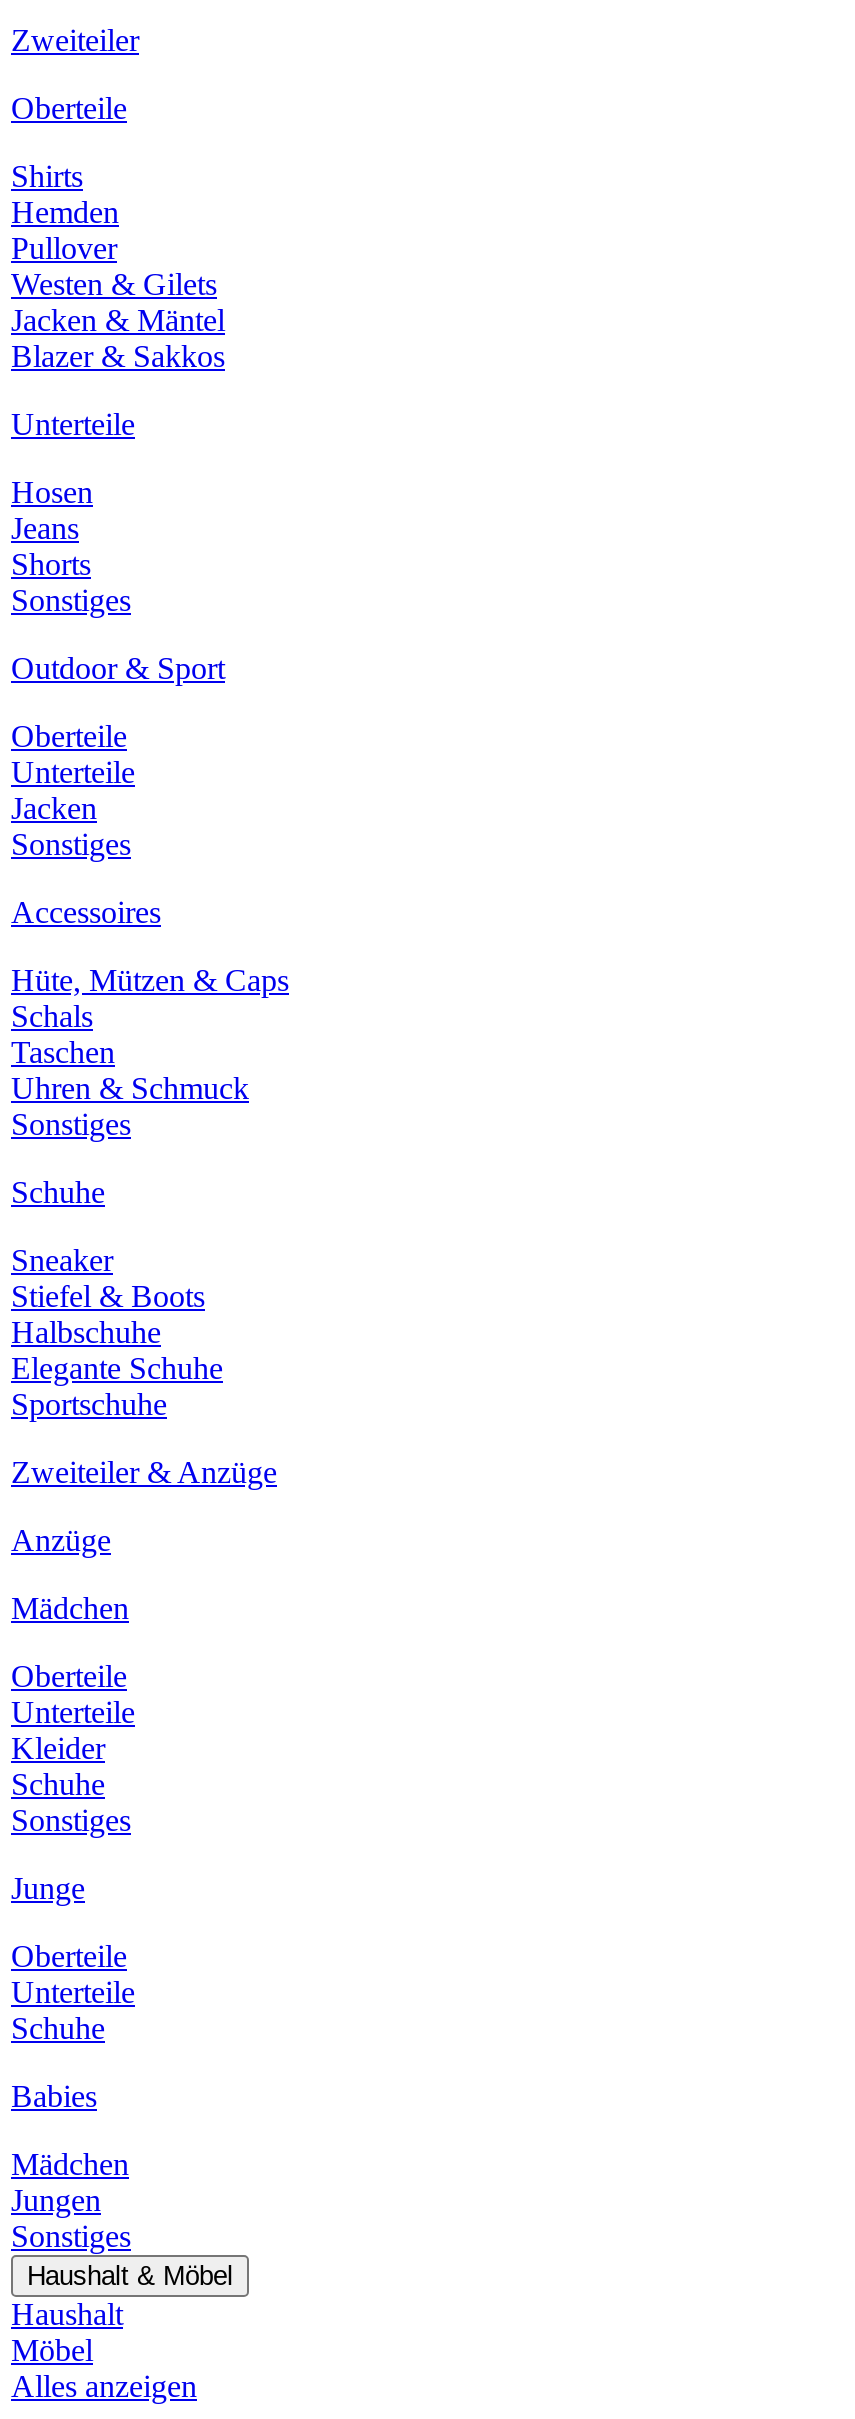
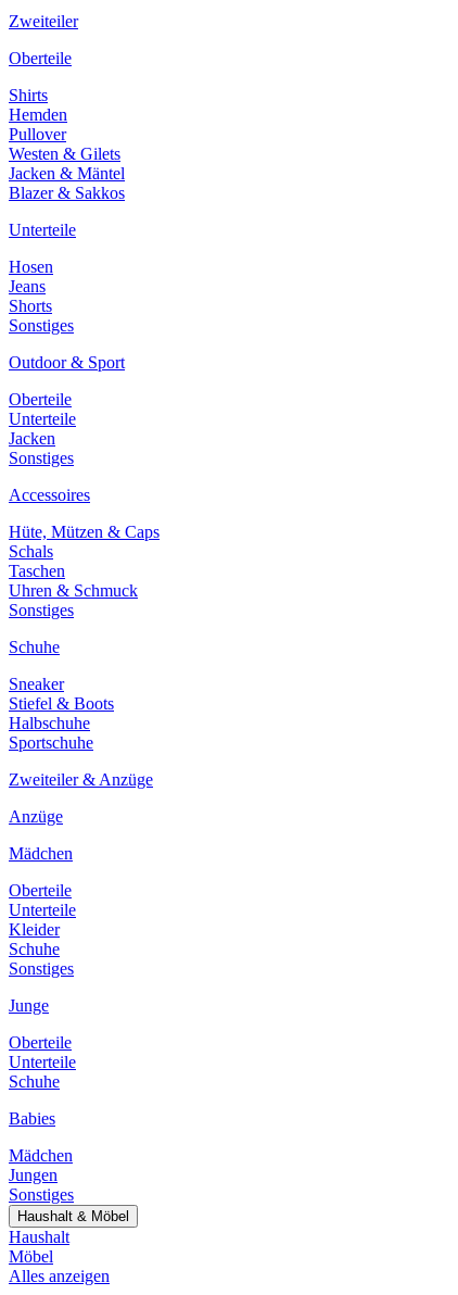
- Elegante Schuhe
